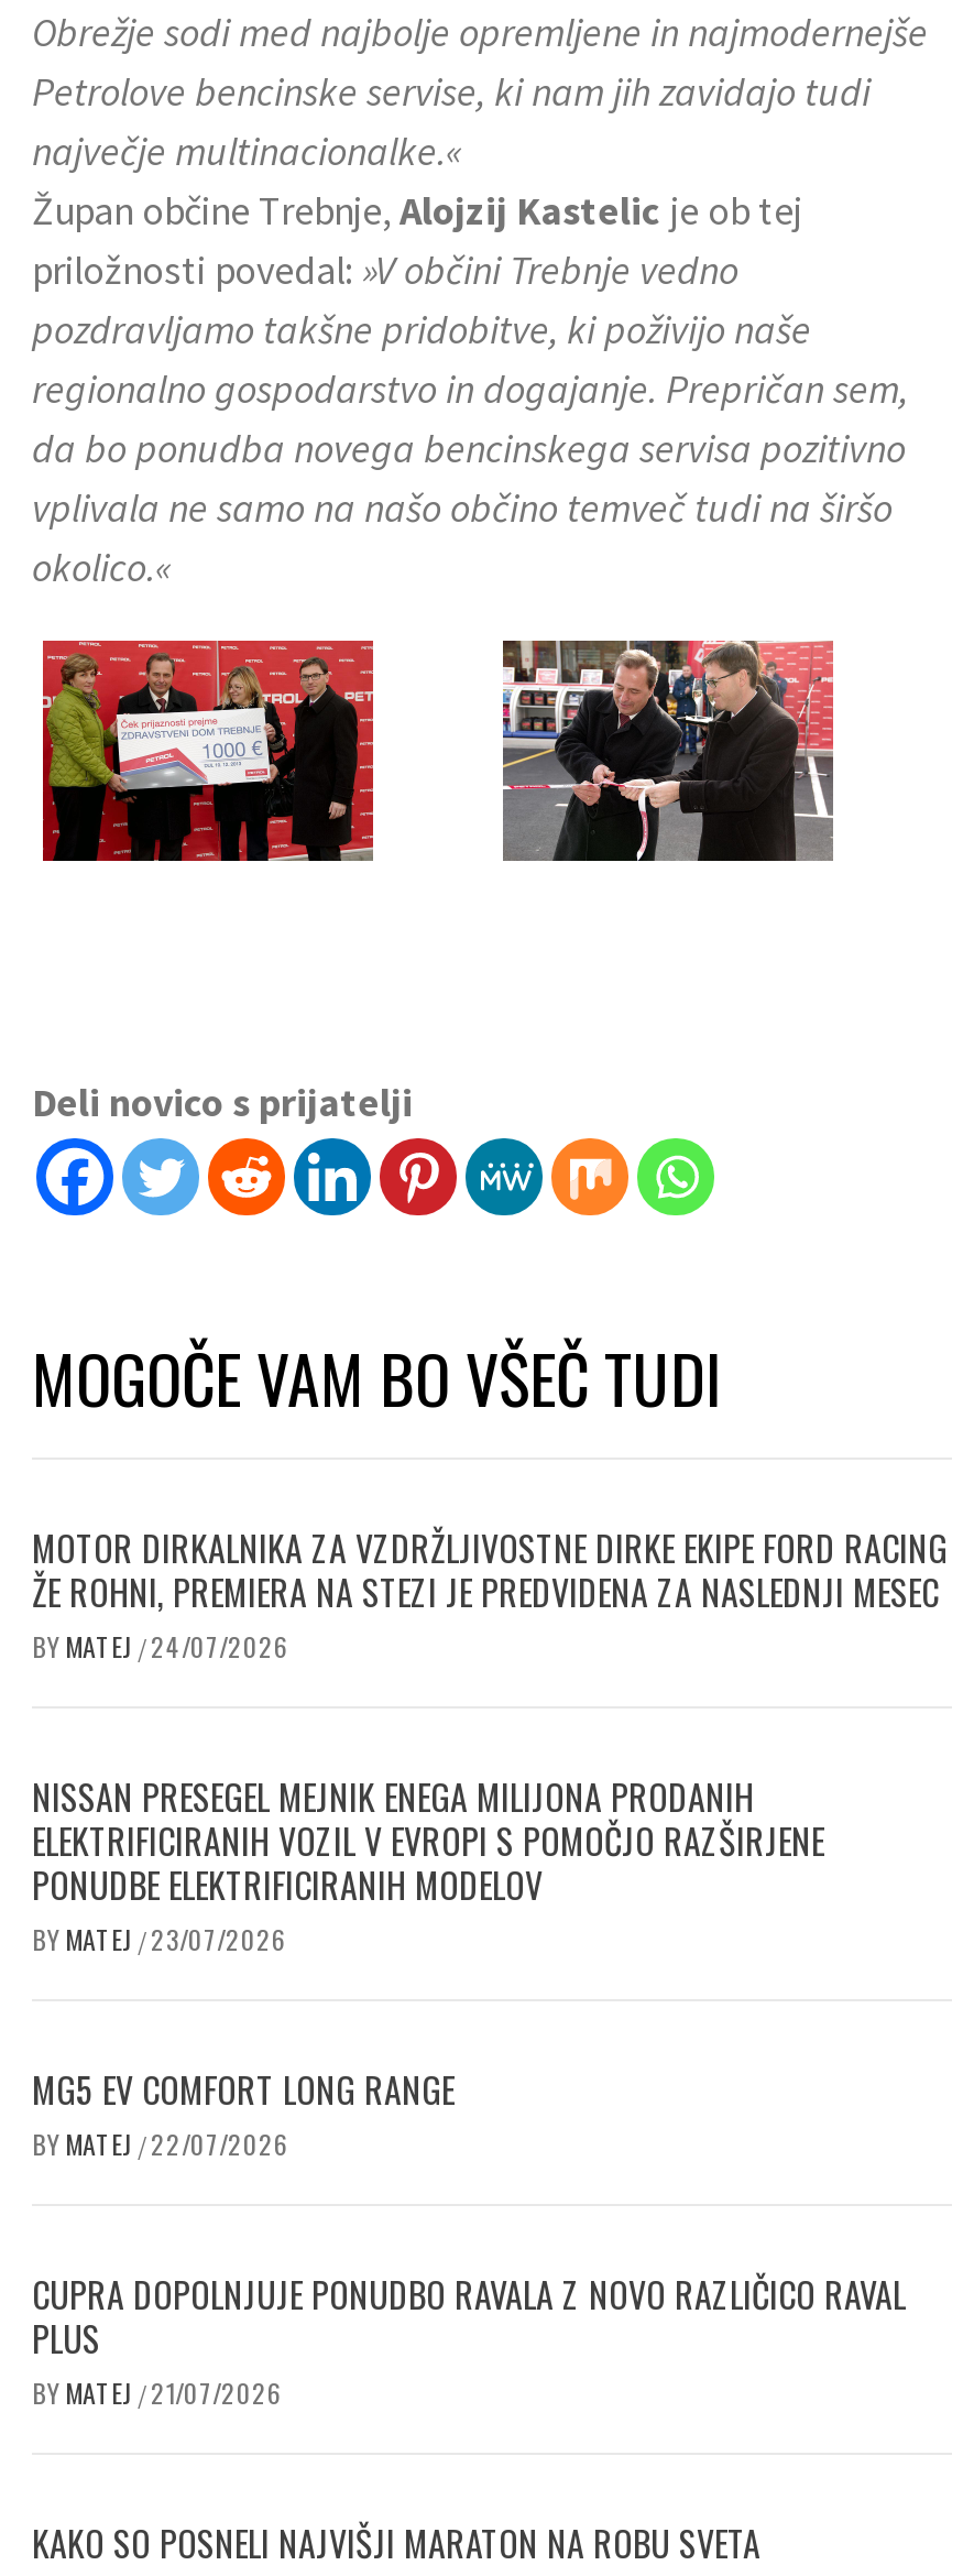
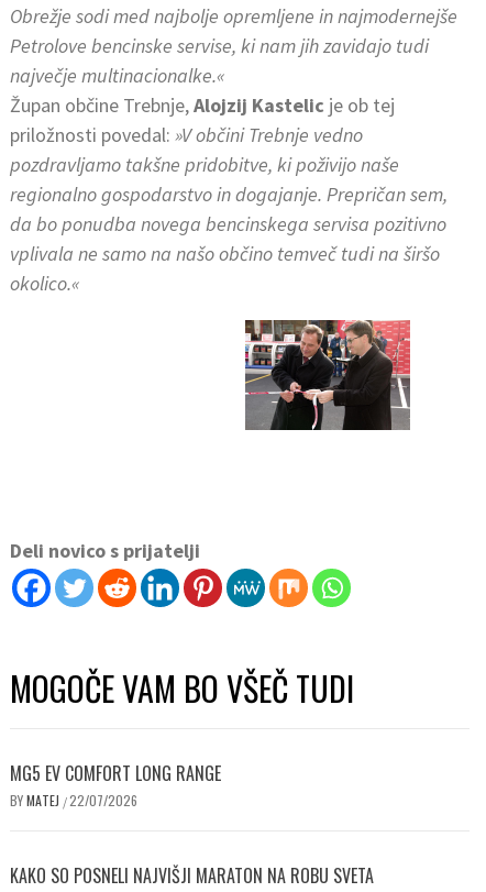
- [image]

- MOTOR DIRKALNIKA ZA VZDRŽLJIVOSTNE DIRKE EKIPE FORD RACING
- ŽE ROHNI, PREMIERA NA STEZI JE PREDVIDENA ZA NASLEDNJI MESEC
- BY MATEJ / 24/07/2026
- NISSAN PRESEGEL MEJNIK ENEGA MILIJONA PRODANIH
- ELEKTRIFICIRANIH VOZIL V EVROPI S POMOČJO RAZŠIRJENE
- PONUDBE ELEKTRIFICIRANIH MODELOV
- BY MATEJ / 23/07/2026

- CUPRA DOPOLNJUJE PONUDBO RAVALA Z NOVO RAZLIČICO RAVAL
- PLUS
- BY MATEJ / 21/07/2026
